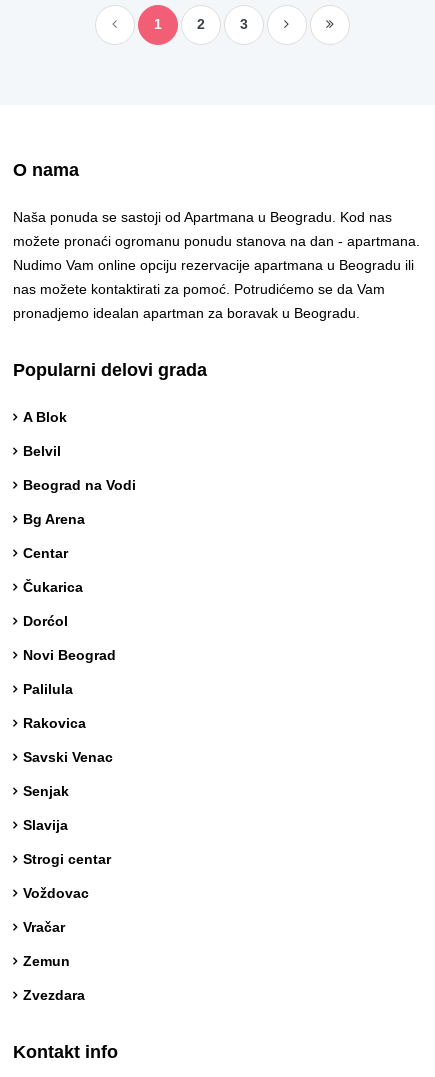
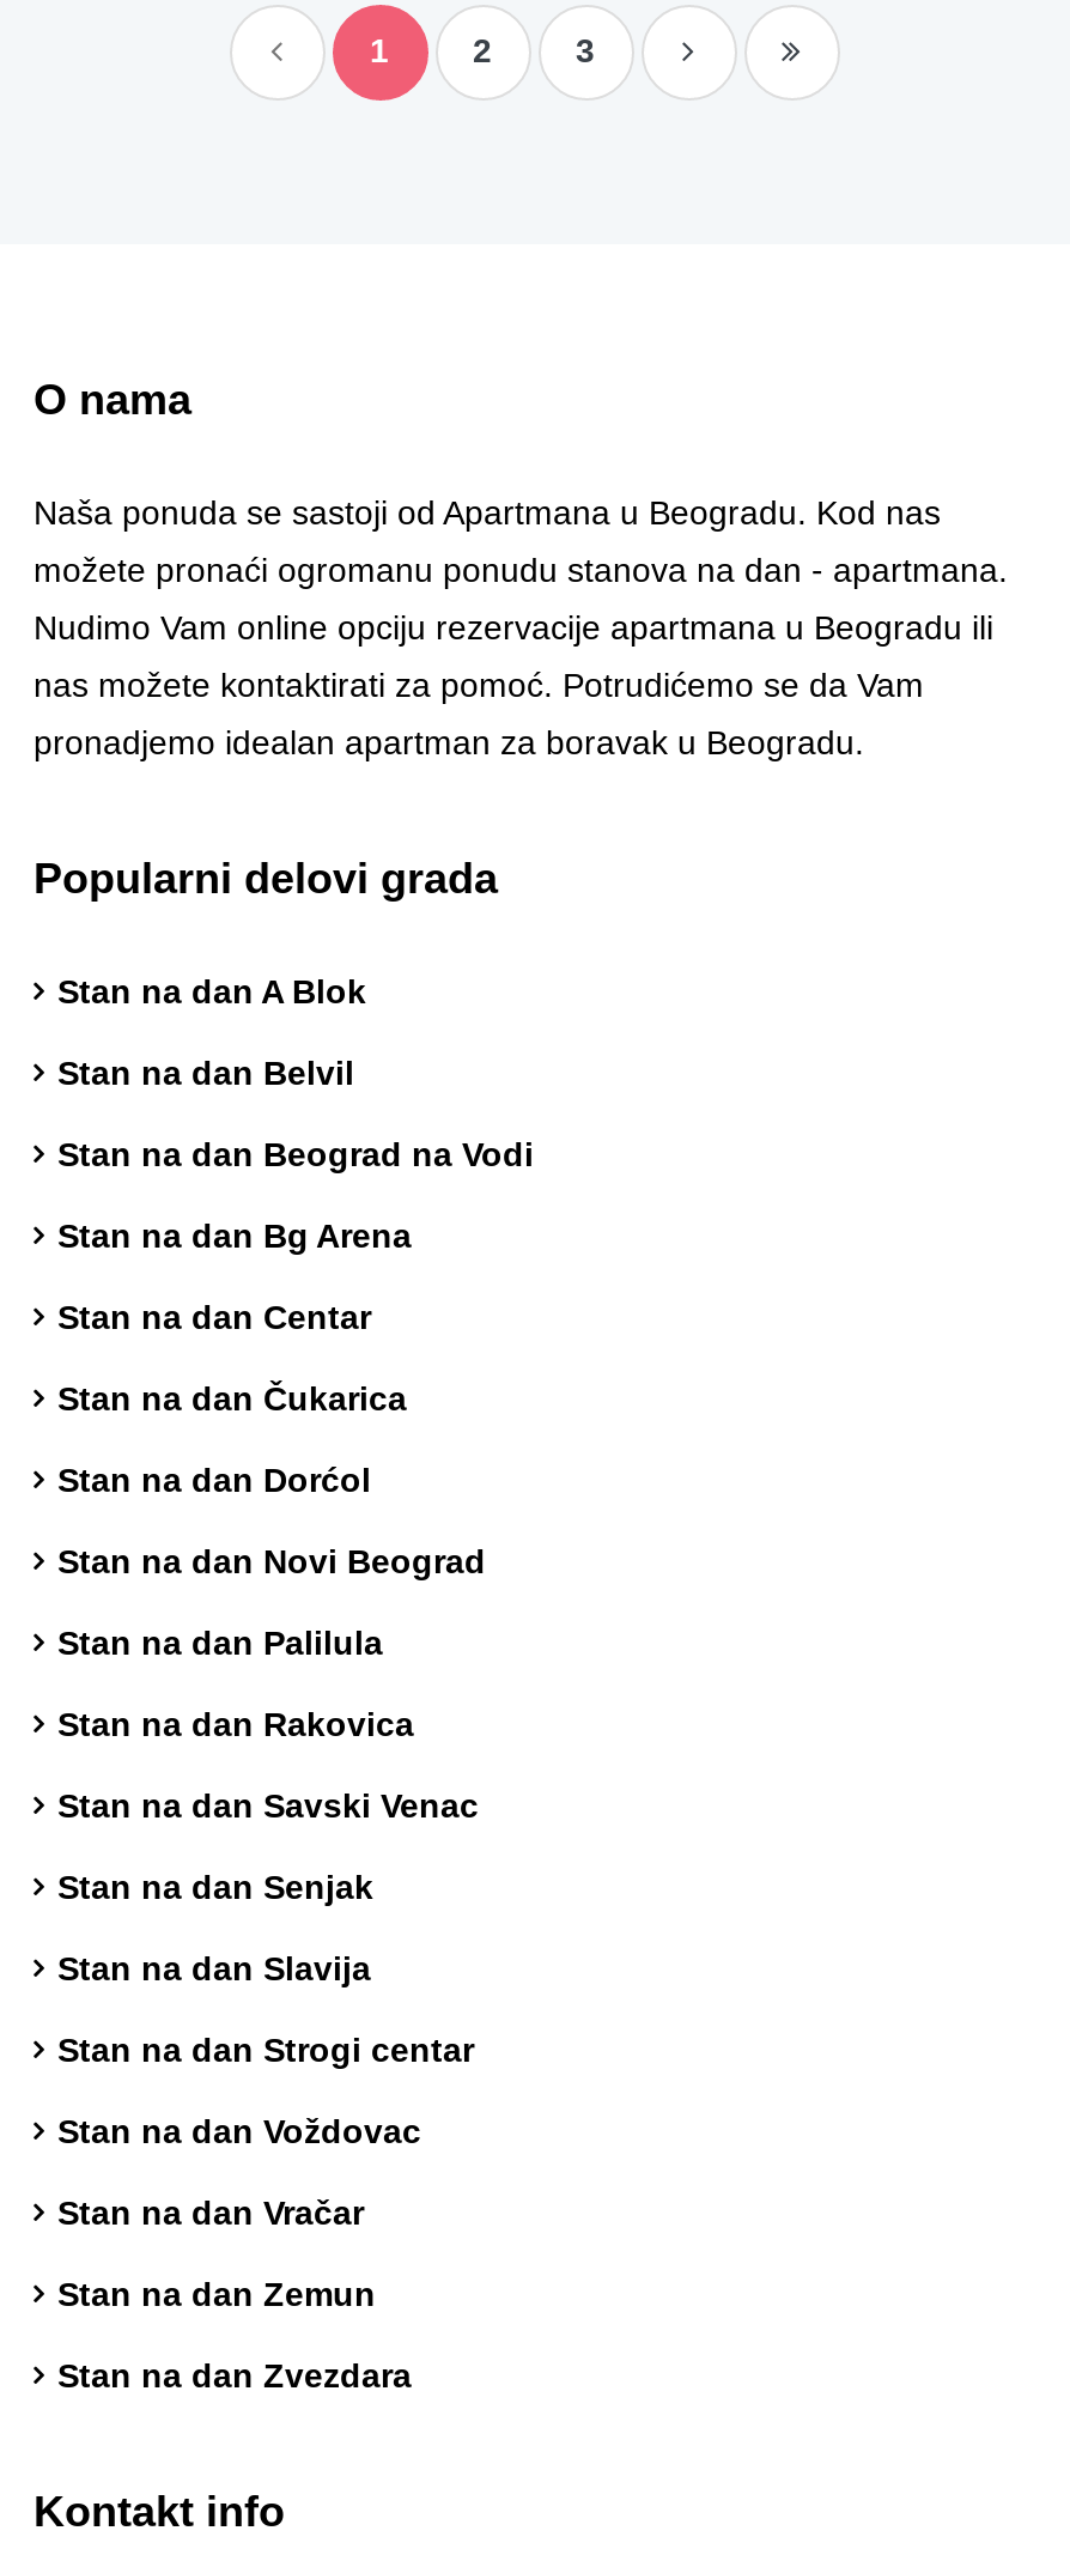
- A Blok
+ Stan na dan A Blok

- Belvil
+ Stan na dan Belvil

- Beograd na Vodi
+ Stan na dan Beograd na Vodi

- Bg Arena
+ Stan na dan Bg Arena

- Centar
+ Stan na dan Centar

- Čukarica
+ Stan na dan Čukarica

- Dorćol
+ Stan na dan Dorćol

- Novi Beograd
+ Stan na dan Novi Beograd

- Palilula
+ Stan na dan Palilula

- Rakovica
+ Stan na dan Rakovica

- Savski Venac
+ Stan na dan Savski Venac

- Senjak
+ Stan na dan Senjak

- Slavija
+ Stan na dan Slavija

- Strogi centar
+ Stan na dan Strogi centar

- Voždovac
+ Stan na dan Voždovac

- Vračar
+ Stan na dan Vračar

- Zemun
+ Stan na dan Zemun

- Zvezdara
+ Stan na dan Zvezdara
